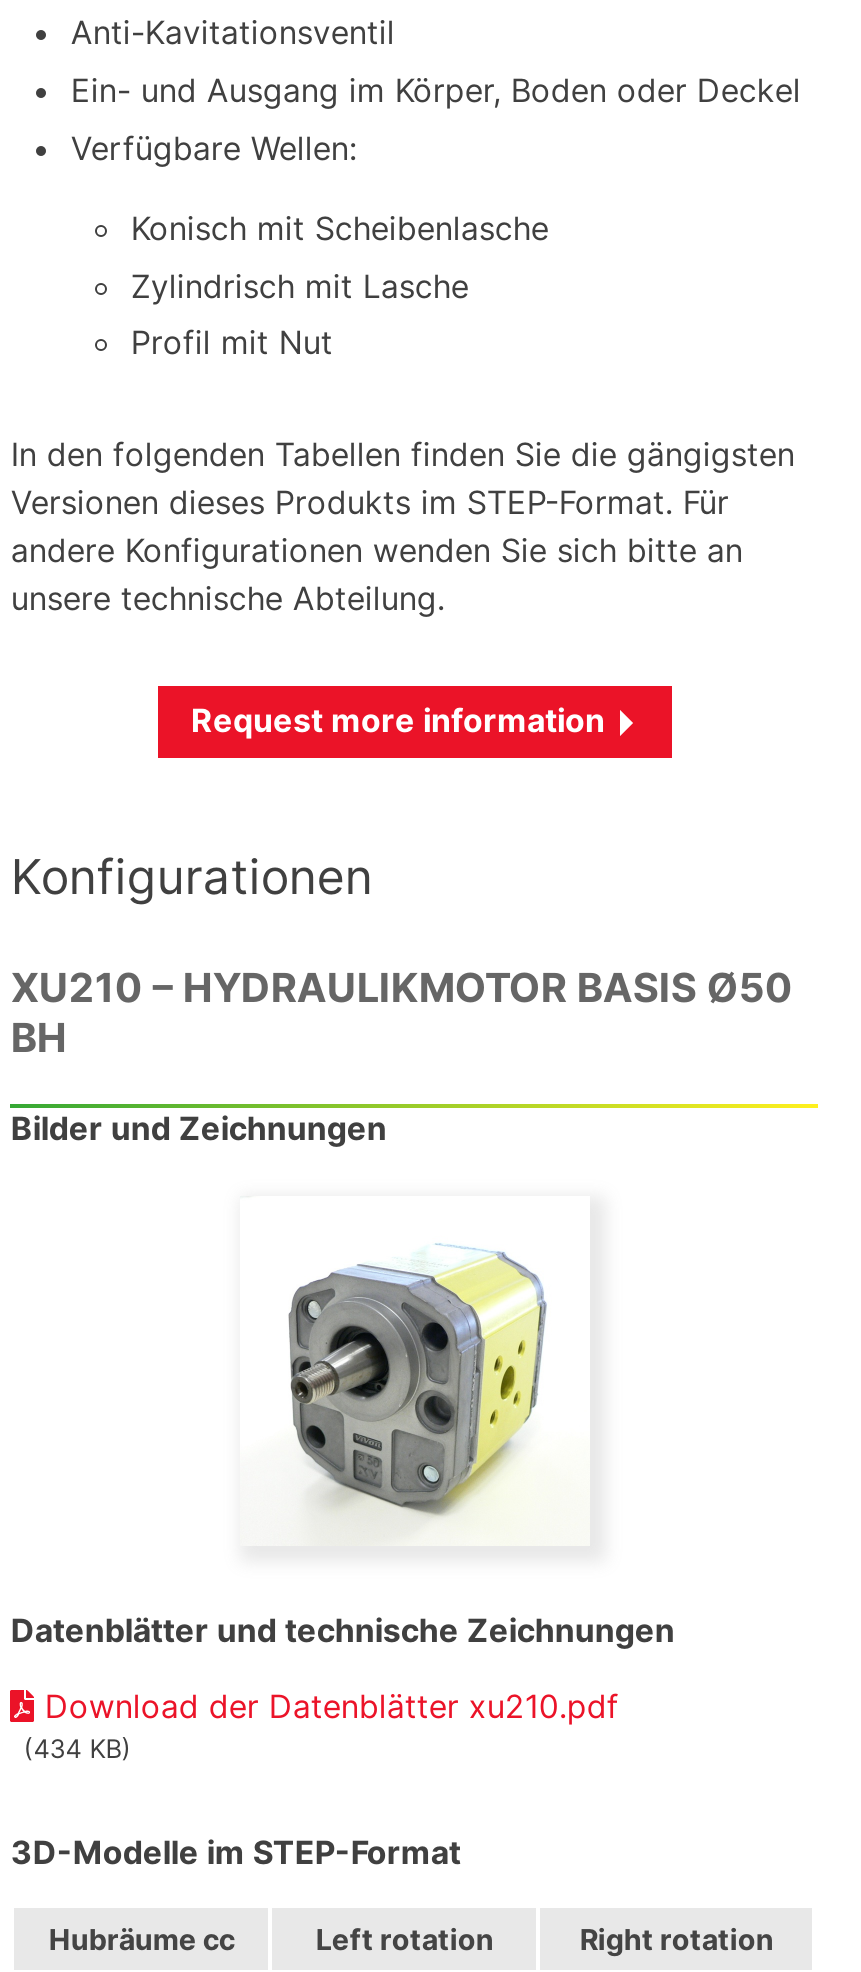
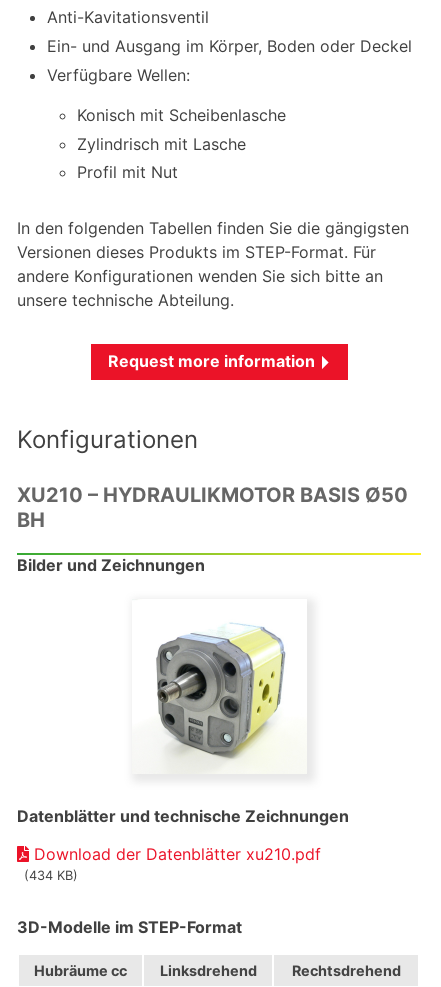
- Left rotation
- Right rotation
+ Linksdrehend
+ Rechtsdrehend
